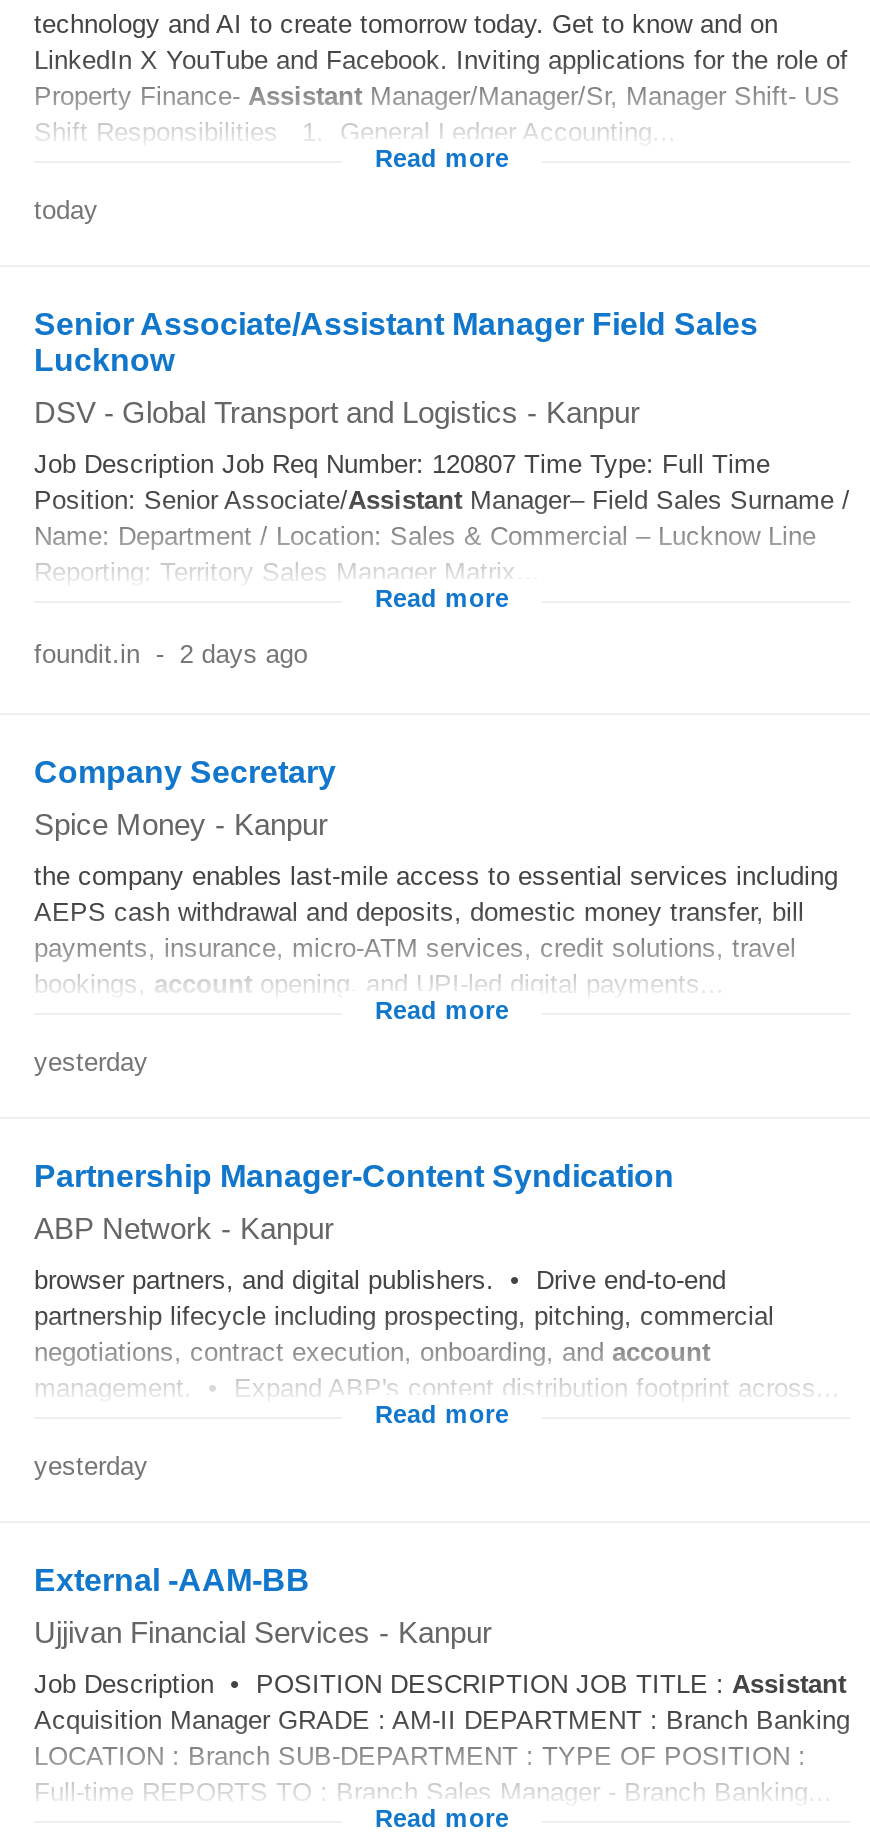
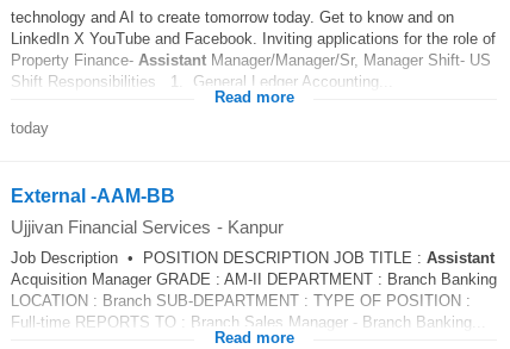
- Senior Associate/Assistant Manager Field Sales
- Lucknow
- DSV - Global Transport and Logistics - Kanpur
- Job Description Job Req Number: 120807 Time Type: Full Time
- Position: Senior Associate/Assistant Manager– Field Sales Surname /
- Name: Department / Location: Sales & Commercial – Lucknow Line
- Reporting: Territory Sales Manager Matrix...
- Read more
- foundit.in - 2 days ago

- Company Secretary
- Spice Money - Kanpur
- the company enables last-mile access to essential services including
- AEPS cash withdrawal and deposits, domestic money transfer, bill
- payments, insurance, micro-ATM services, credit solutions, travel
- bookings, account opening, and UPI-led digital payments...
- Read more
- yesterday
- Partnership Manager-Content Syndication
- ABP Network - Kanpur
- browser partners, and digital publishers. • Drive end-to-end
- partnership lifecycle including prospecting, pitching, commercial
- negotiations, contract execution, onboarding, and account
- management. • Expand ABP's content distribution footprint across...
- Read more
- yesterday
